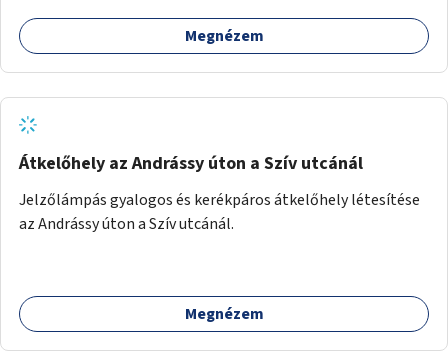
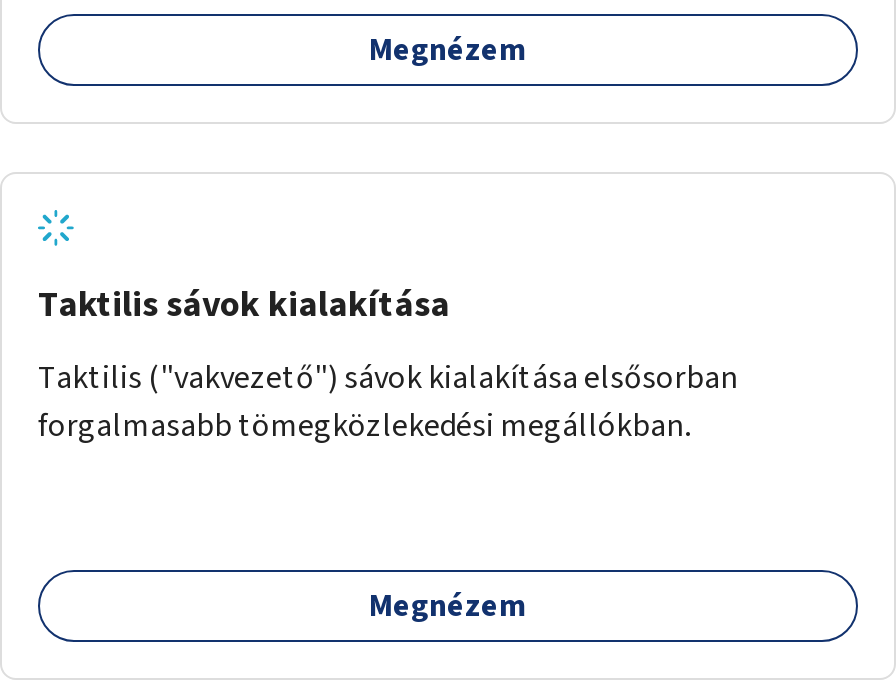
- Átkelőhely az Andrássy úton a Szív utcánál
+ Taktilis sávok kialakítása

- Jelzőlámpás gyalogos és kerékpáros átkelőhely létesítése
- az Andrássy úton a Szív utcánál.
+ Taktilis ("vakvezető") sávok kialakítása elsősorban
+ forgalmasabb tömegközlekedési megállókban.
